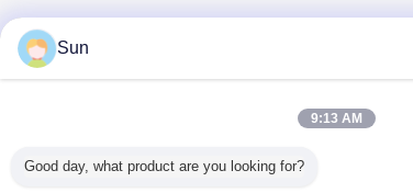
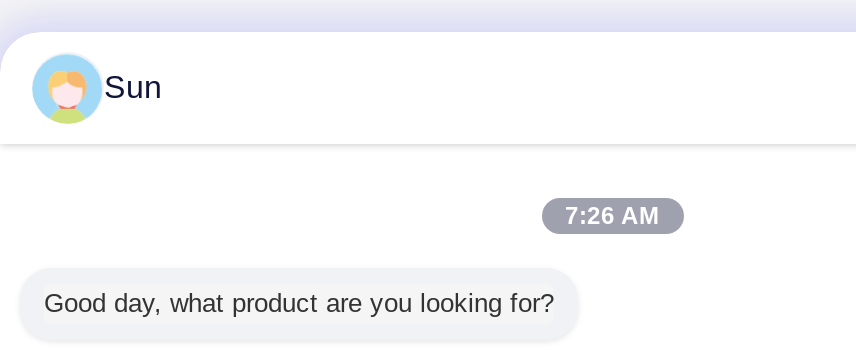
- 9:13 AM
+ 7:26 AM
